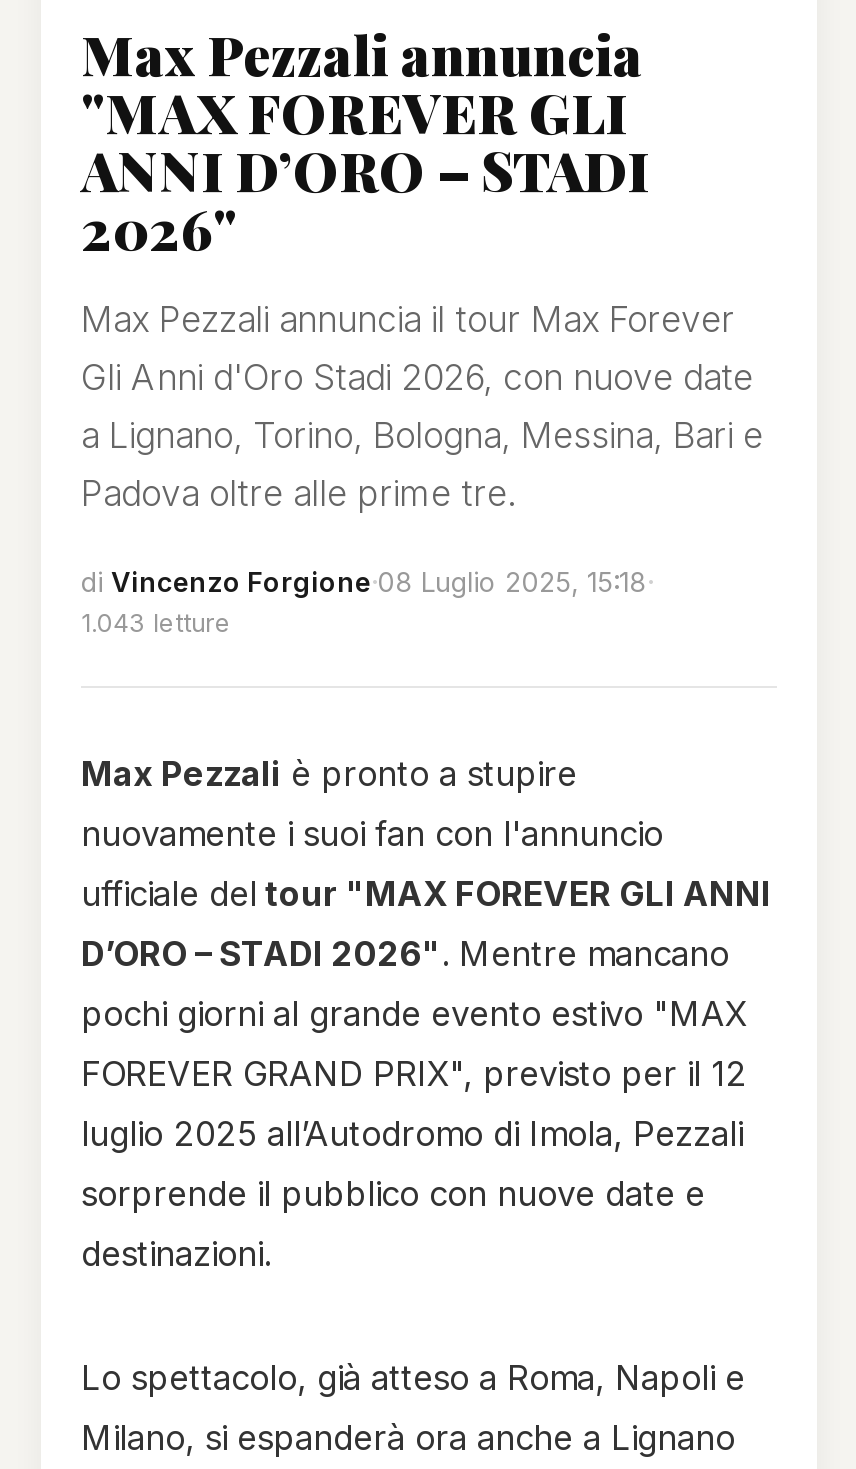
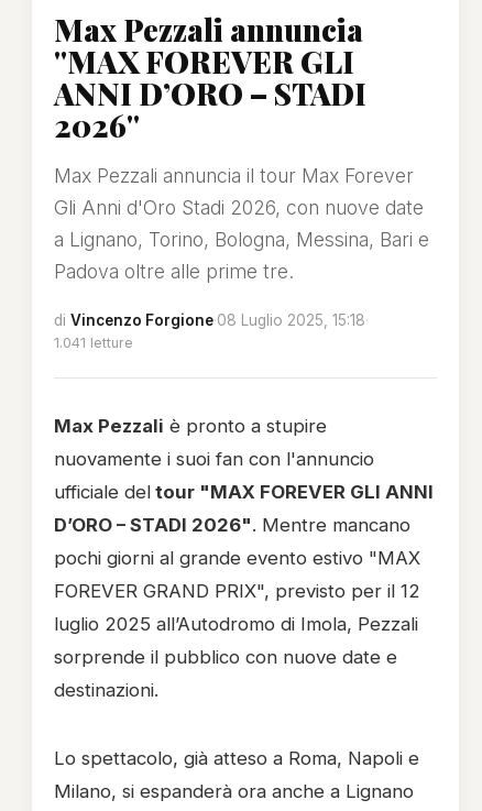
- 1.043 letture
+ 1.041 letture
